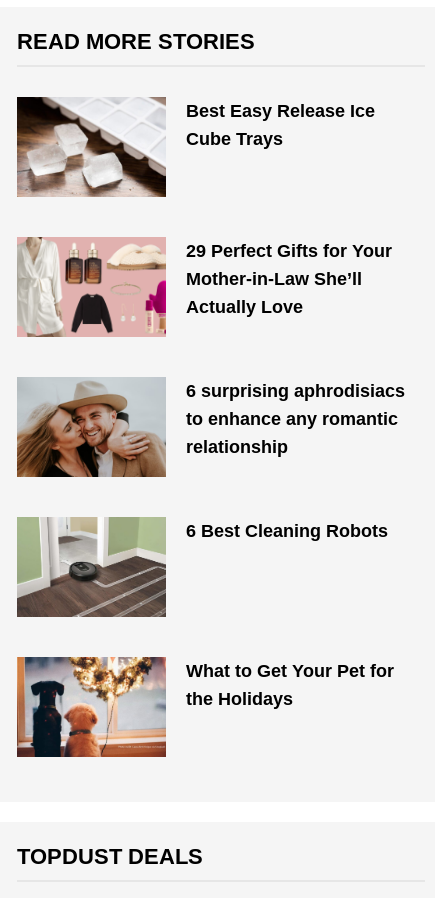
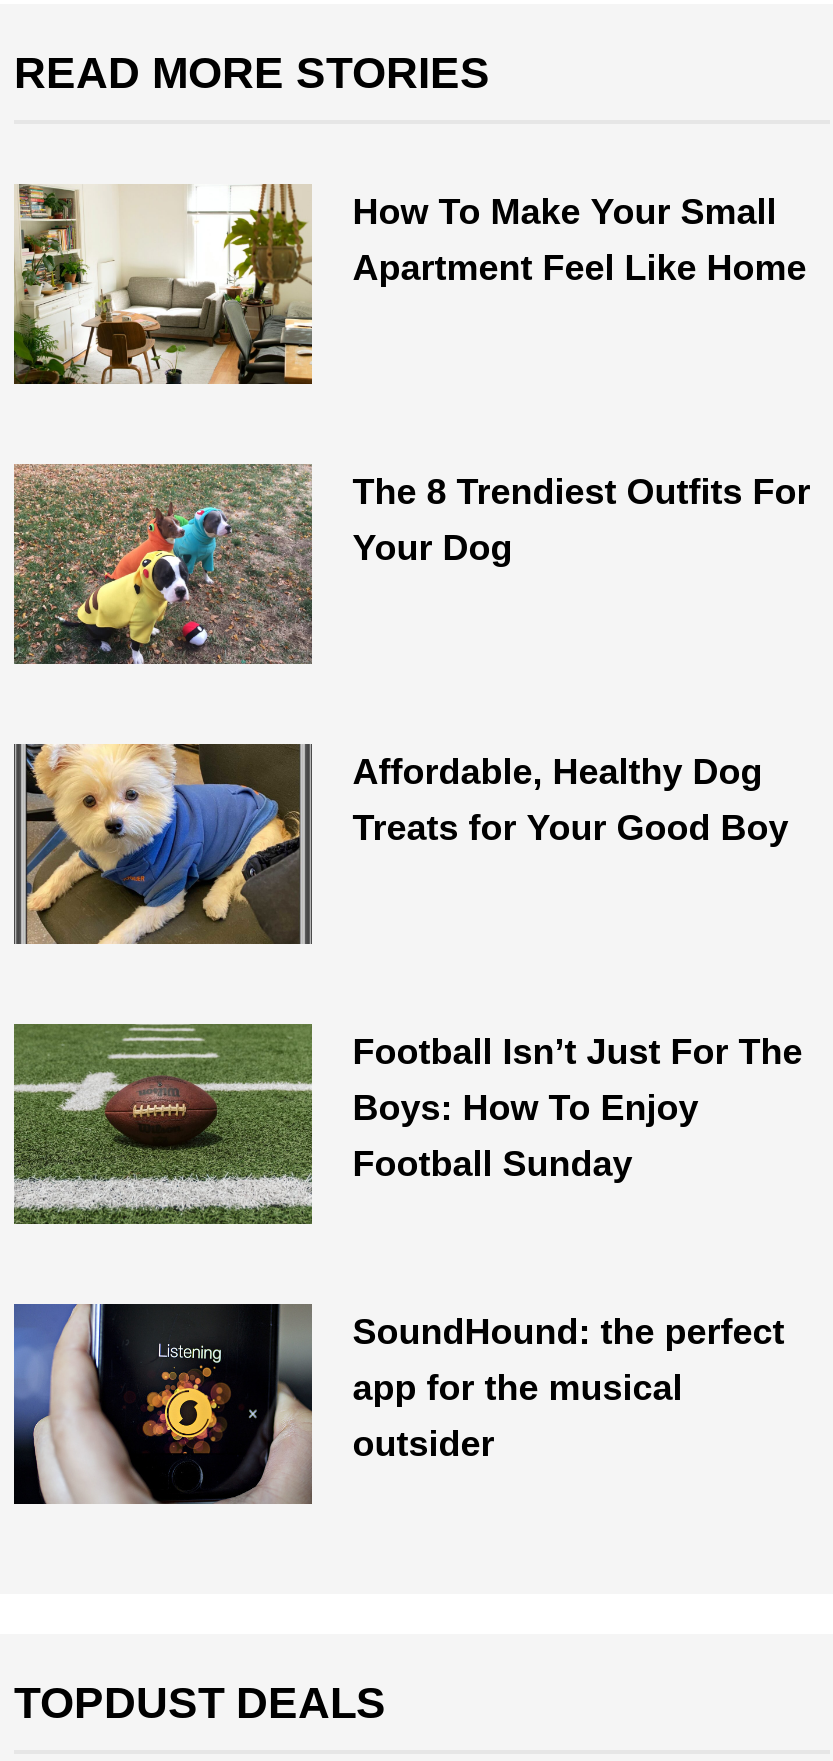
- [image]
- Best Easy Release Ice
- Cube Trays
+ [image]
+ How To Make Your Small
+ Apartment Feel Like Home

- [image]
- 29 Perfect Gifts for Your
- Mother-in-Law She’ll
- Actually Love
+ [image]
+ The 8 Trendiest Outfits For
+ Your Dog

- [image]
- 6 surprising aphrodisiacs
- to enhance any romantic
- relationship
+ [image]
+ Affordable, Healthy Dog
+ Treats for Your Good Boy

- [image]
- 6 Best Cleaning Robots
+ [image]
+ Football Isn’t Just For The
+ Boys: How To Enjoy
+ Football Sunday

- [image]
- What to Get Your Pet for
- the Holidays
+ [image]
+ SoundHound: the perfect
+ app for the musical
+ outsider
